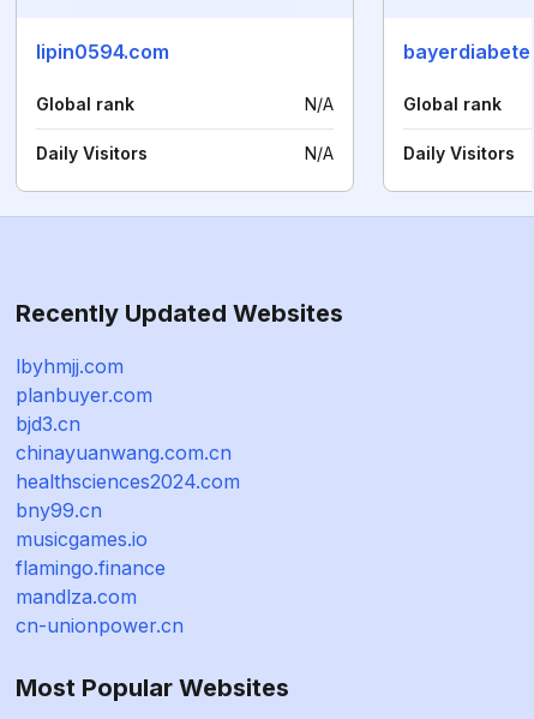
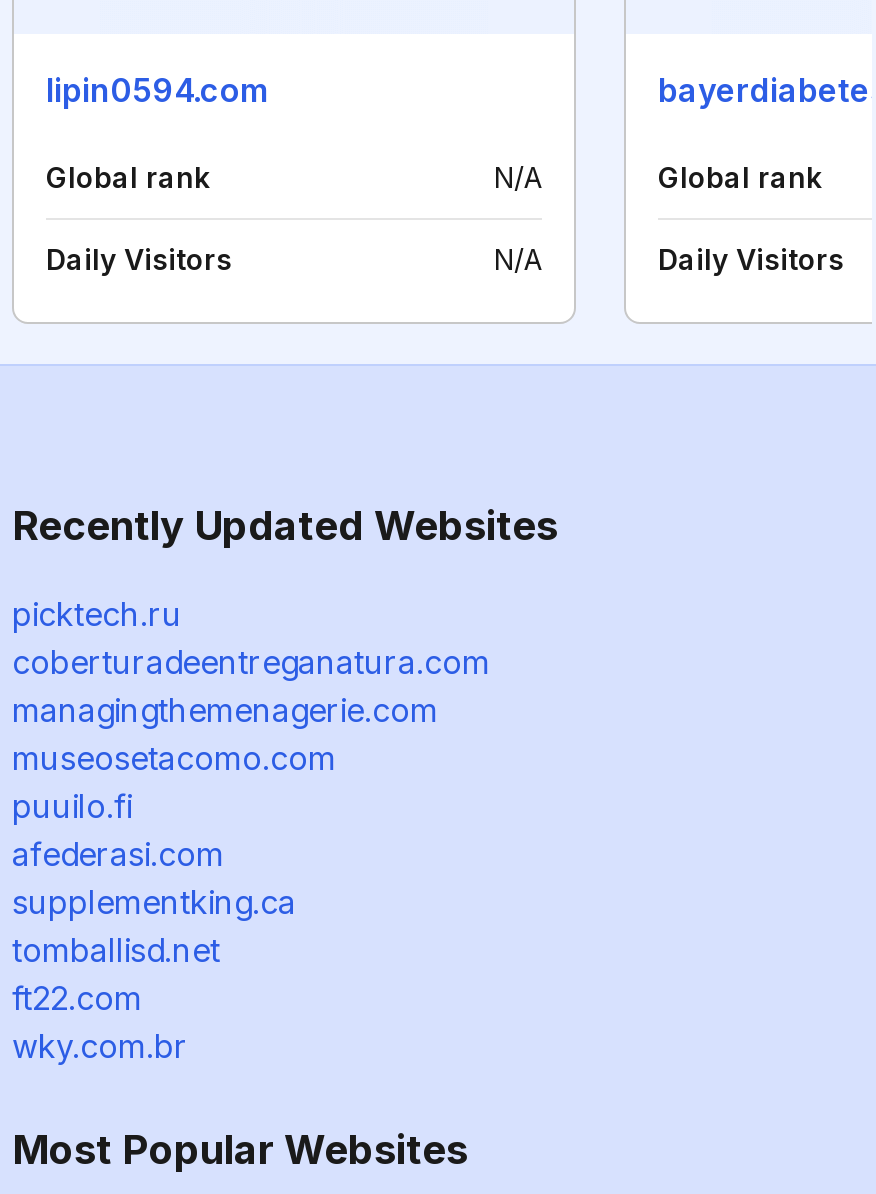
- lbyhmjj.com
- planbuyer.com
- bjd3.cn
- chinayuanwang.com.cn
- healthsciences2024.com
- bny99.cn
- musicgames.io
- flamingo.finance
- mandlza.com
- cn-unionpower.cn
+ picktech.ru
+ coberturadeentreganatura.com
+ managingthemenagerie.com
+ museosetacomo.com
+ puuilo.fi
+ afederasi.com
+ supplementking.ca
+ tomballisd.net
+ ft22.com
+ wky.com.br
